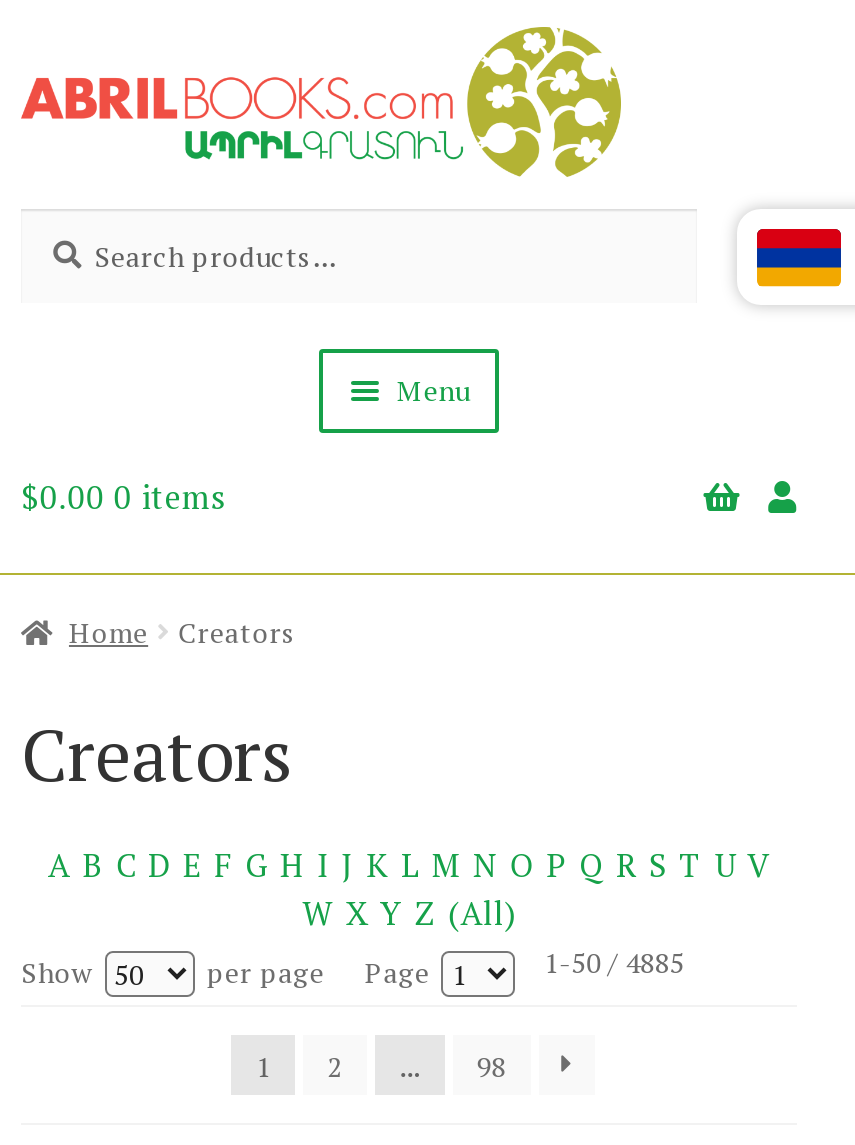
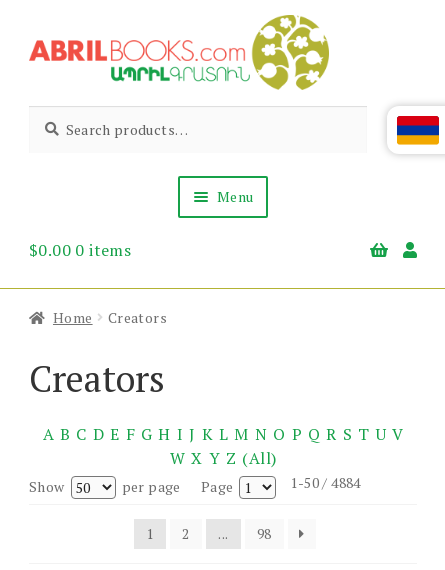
- 1-50 / 4885
+ 1-50 / 4884
